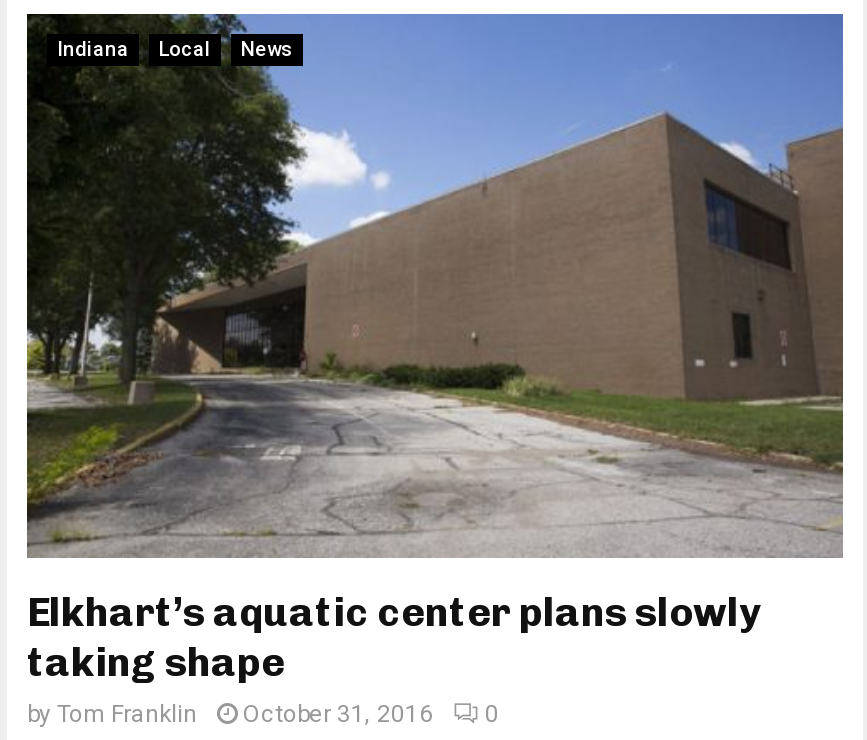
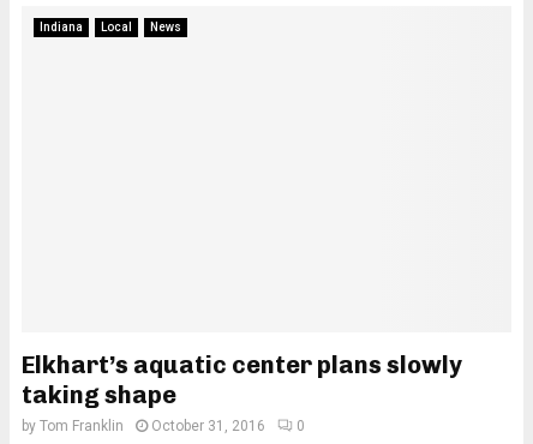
- [image]
